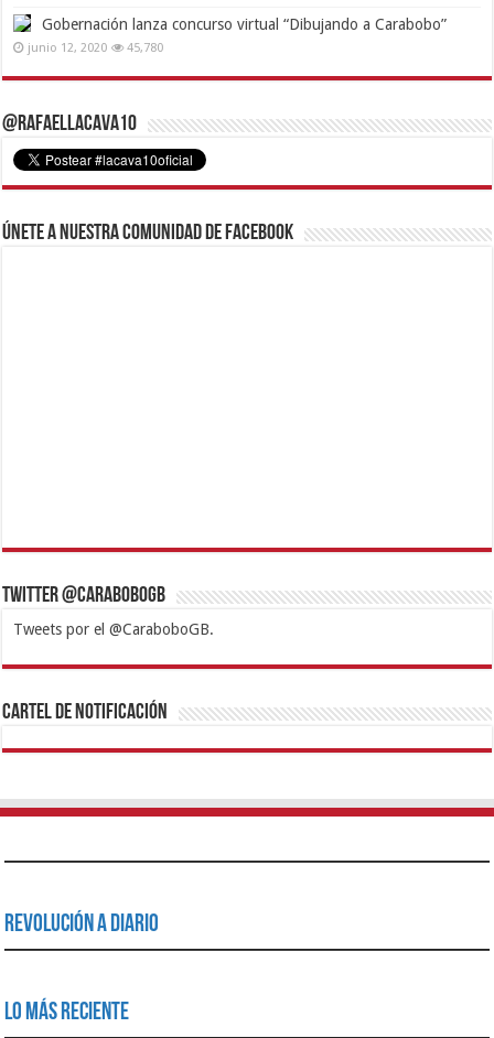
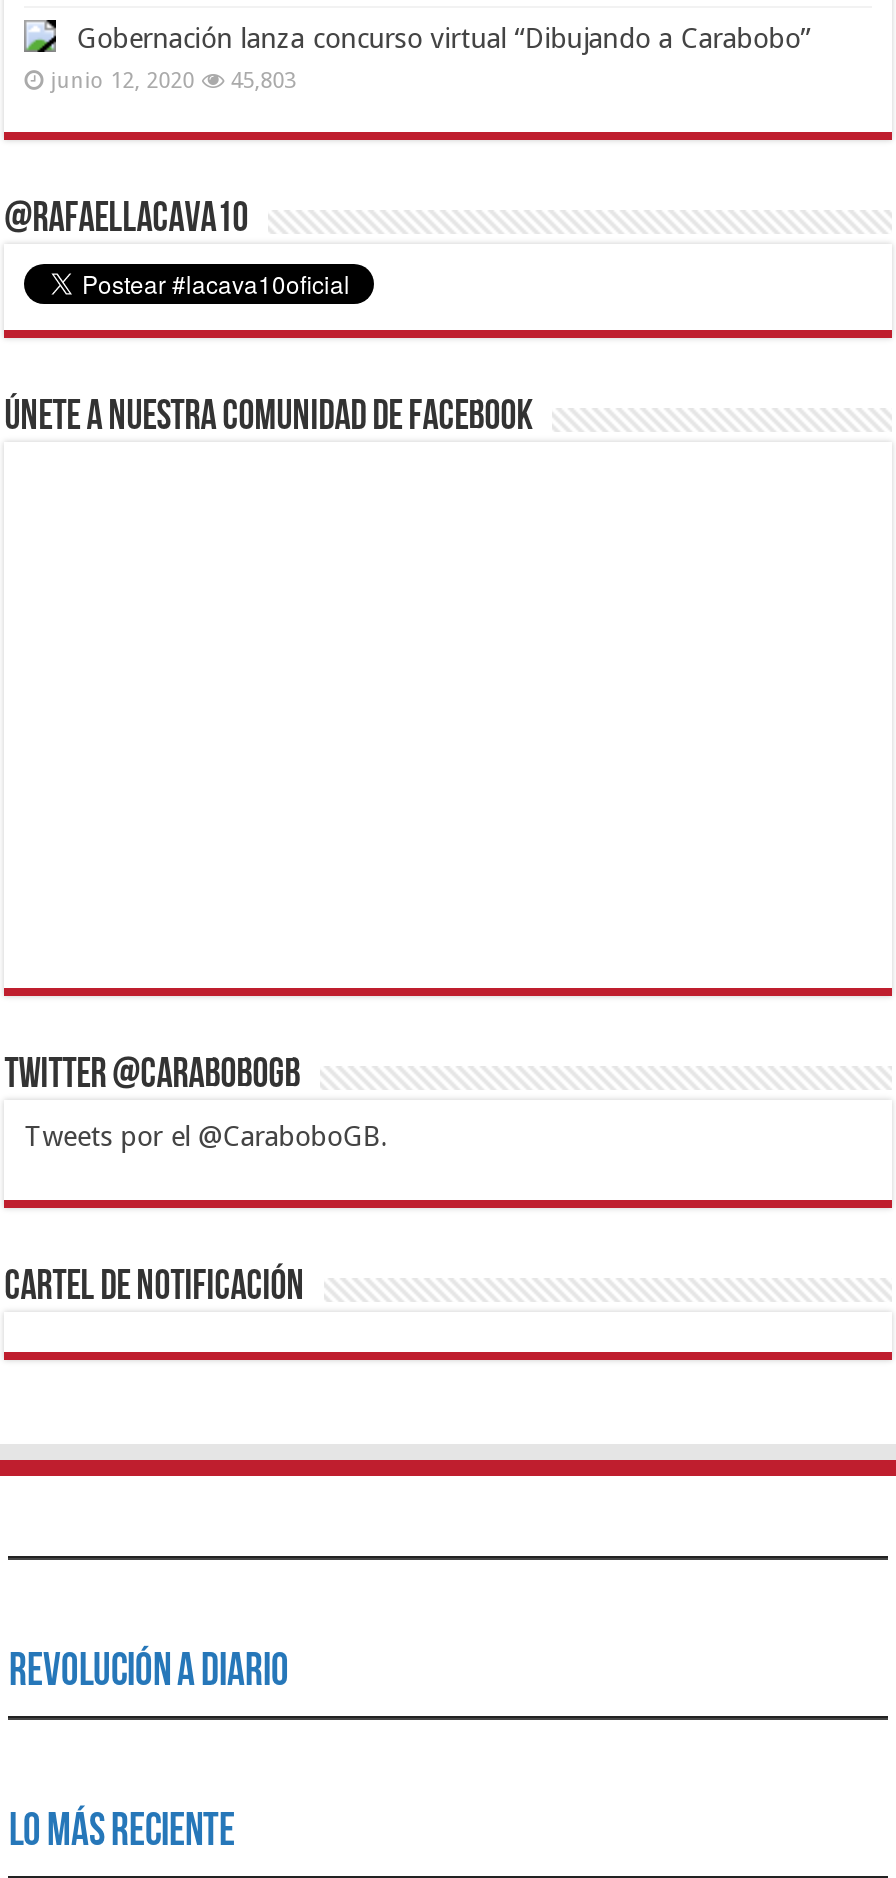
- junio 12, 2020 45,780
+ junio 12, 2020 45,803
